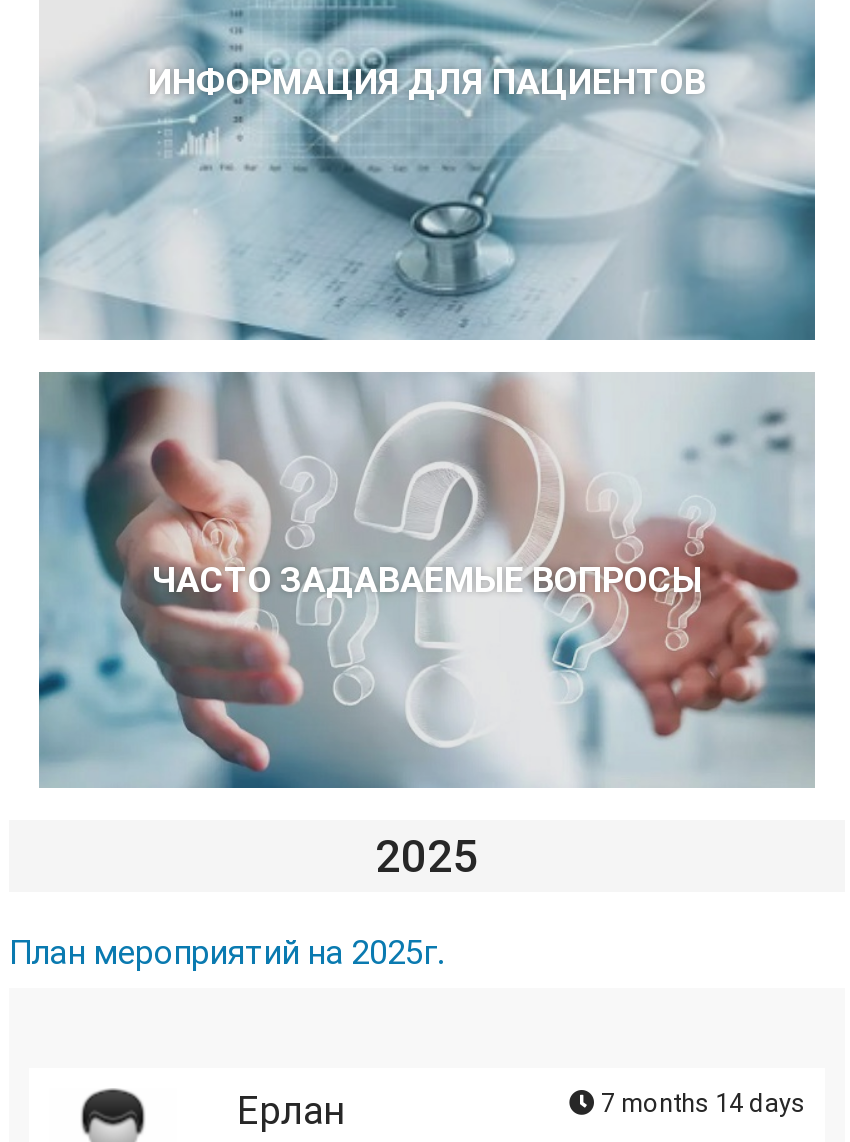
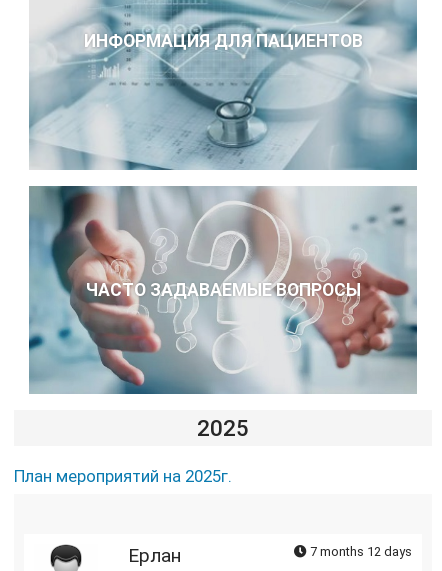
- 7 months 14 days
+ 7 months 12 days
